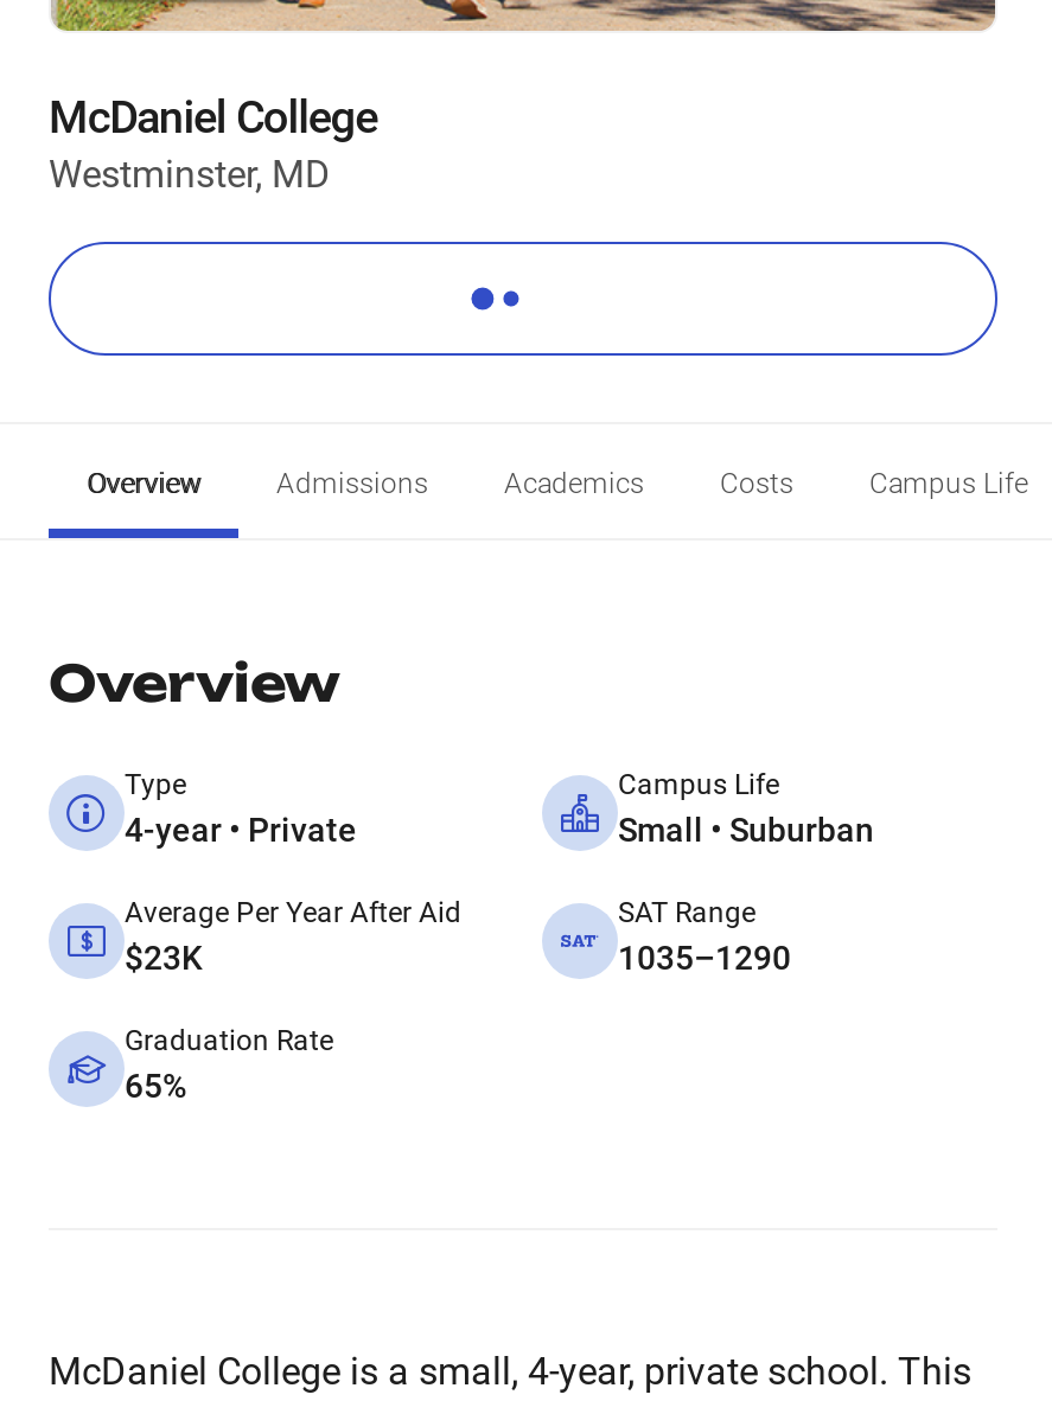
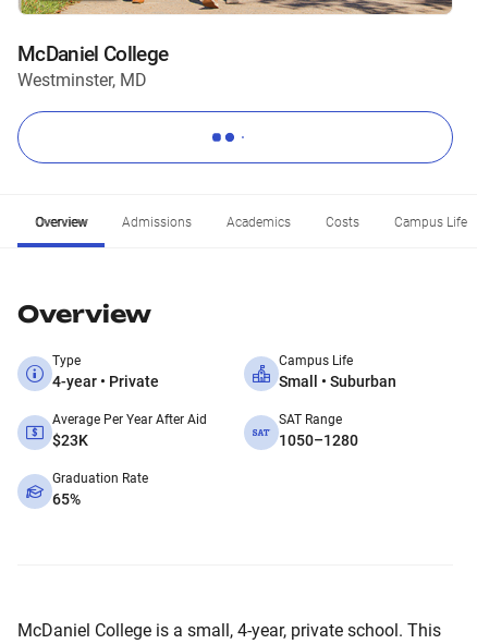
- 1035–1290
+ 1050–1280
